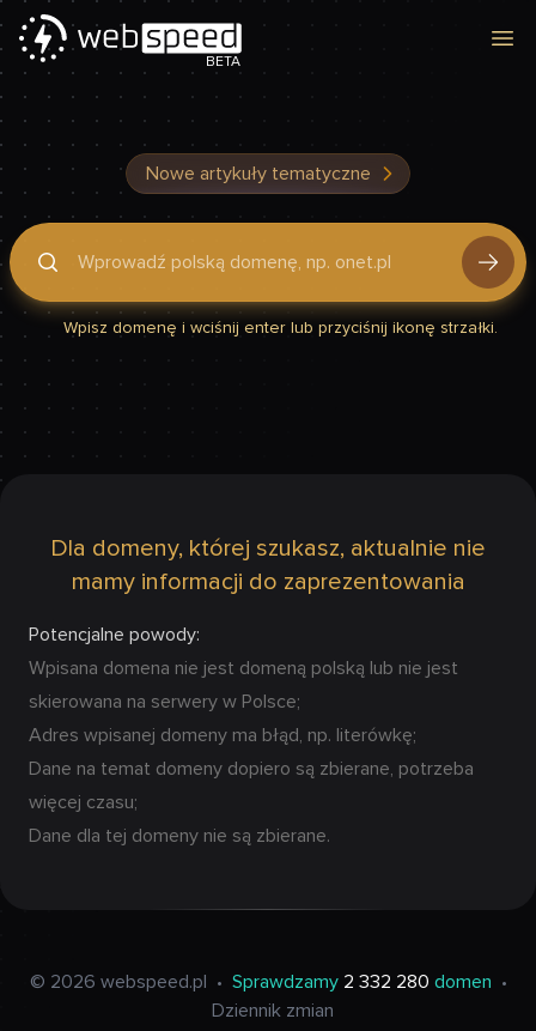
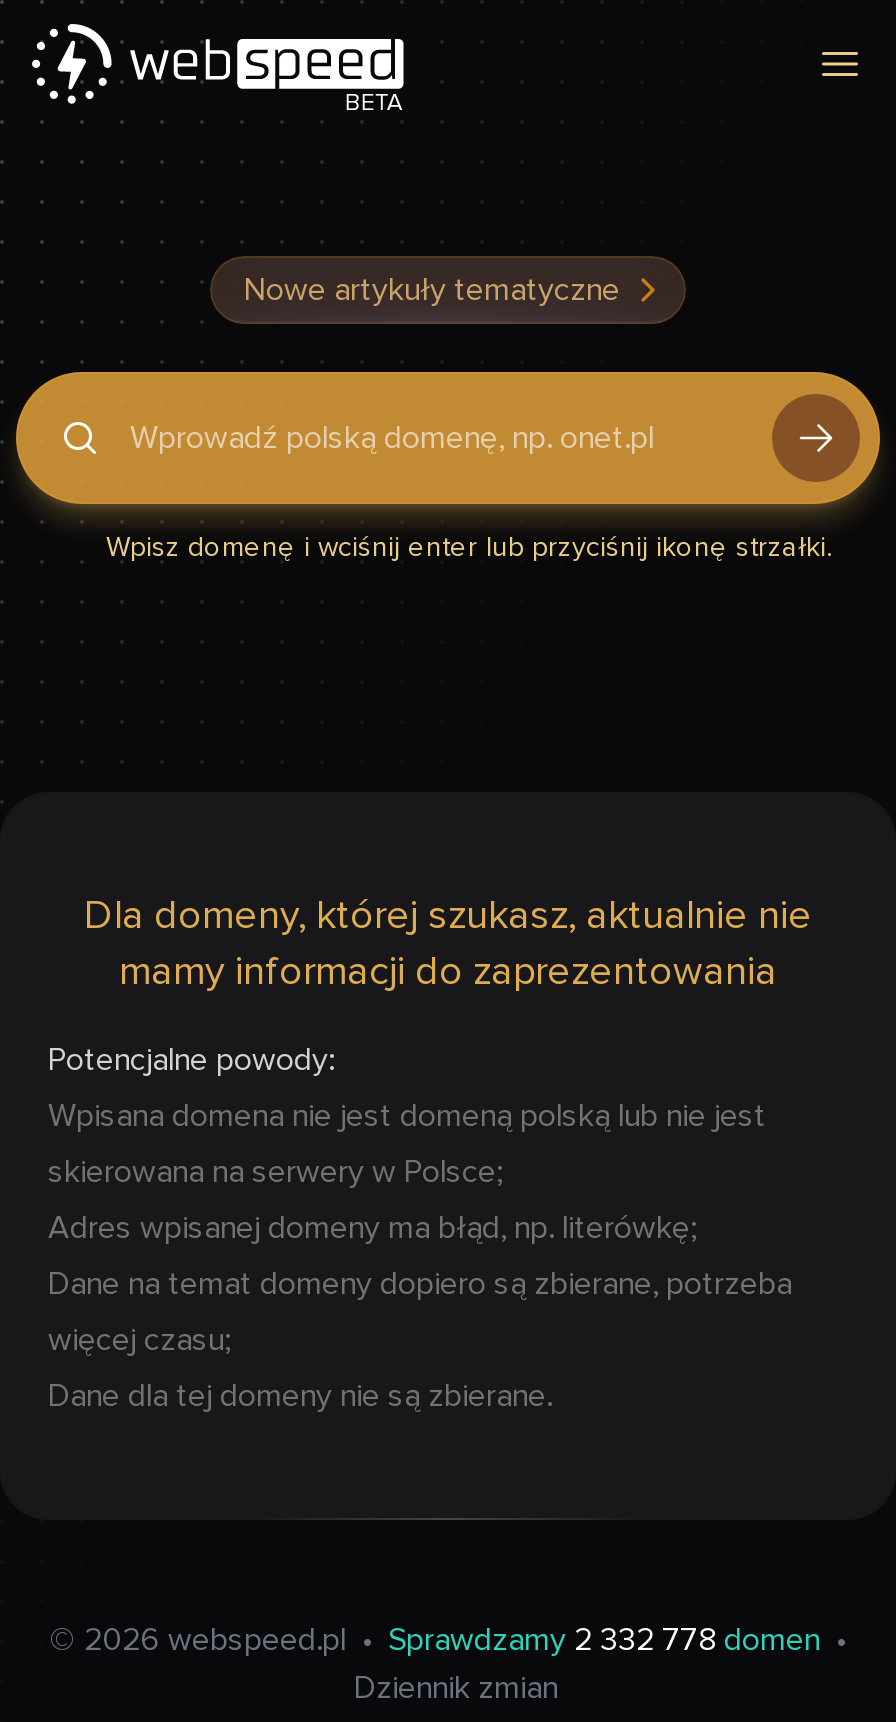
- © 2026 webspeed.pl • Sprawdzamy 2 332 280 domen •
+ © 2026 webspeed.pl • Sprawdzamy 2 332 778 domen •
